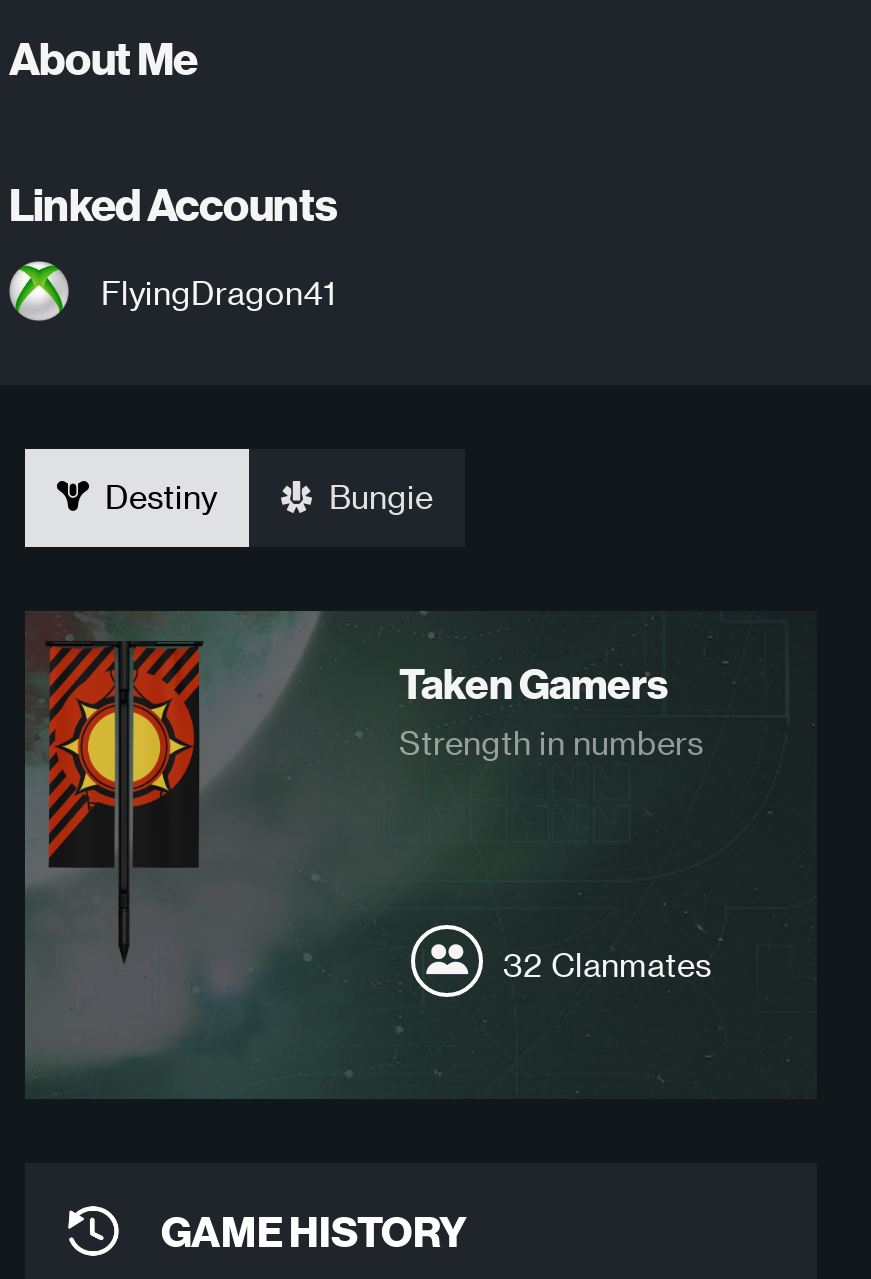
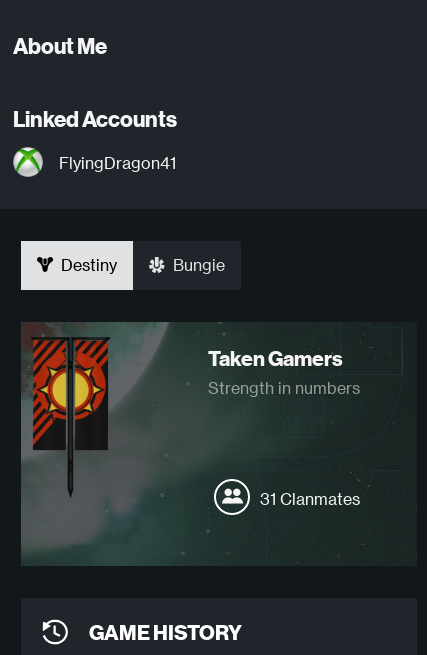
- 32 Clanmates
+ 31 Clanmates
